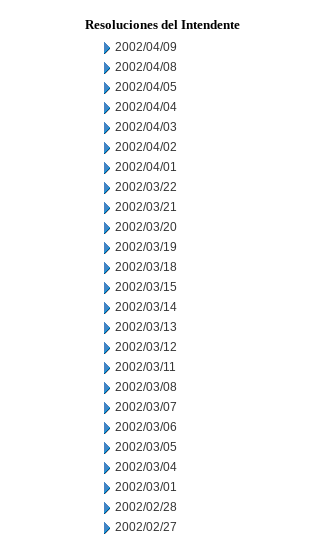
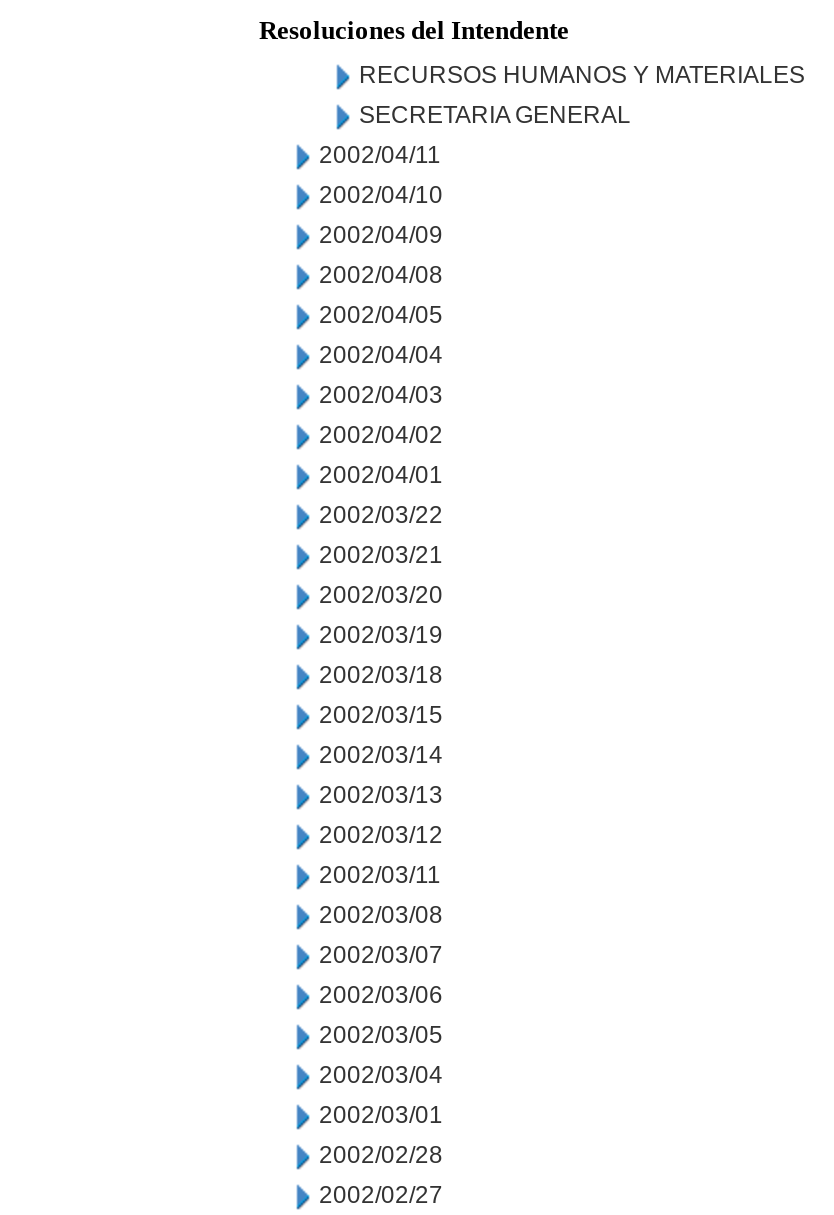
+ RECURSOS HUMANOS Y MATERIALES
+ SECRETARIA GENERAL
+ 2002/04/11
+ 2002/04/10
